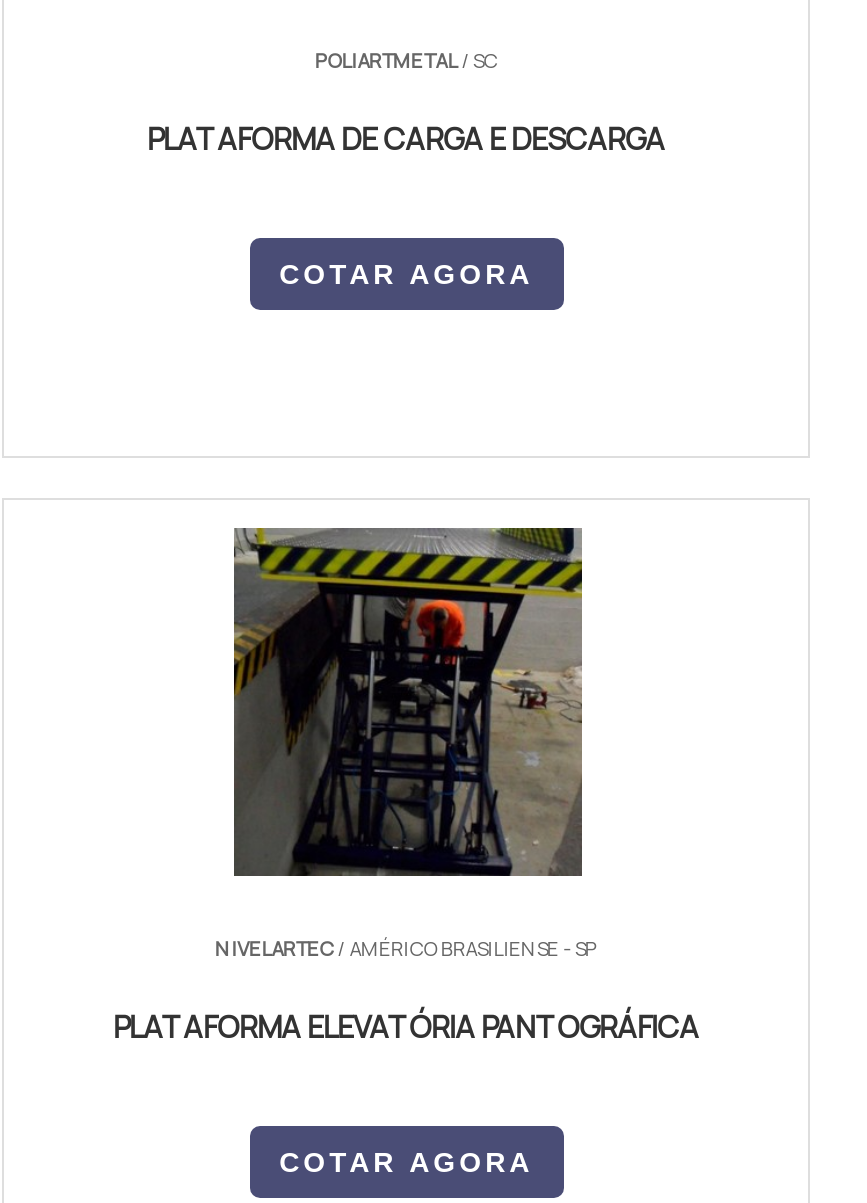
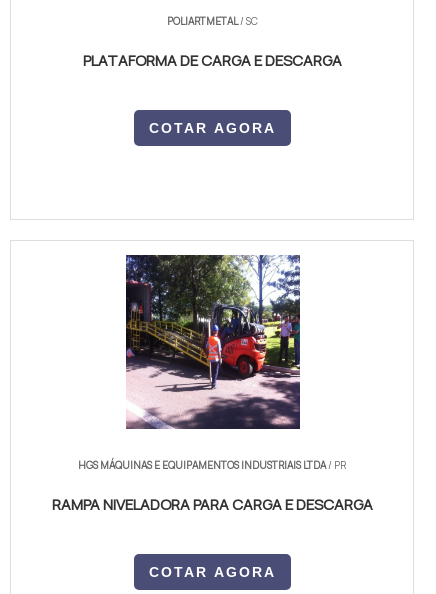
- [image]
- NIVELARTEC/ AMÉRICO BRASILIENSE - SP
+ [image]
+ HGS MÁQUINAS E EQUIPAMENTOS INDUSTRIAIS LTDA/ PR

- PLATAFORMA ELEVATÓRIA PANTOGRÁFICA
+ RAMPA NIVELADORA PARA CARGA E DESCARGA
